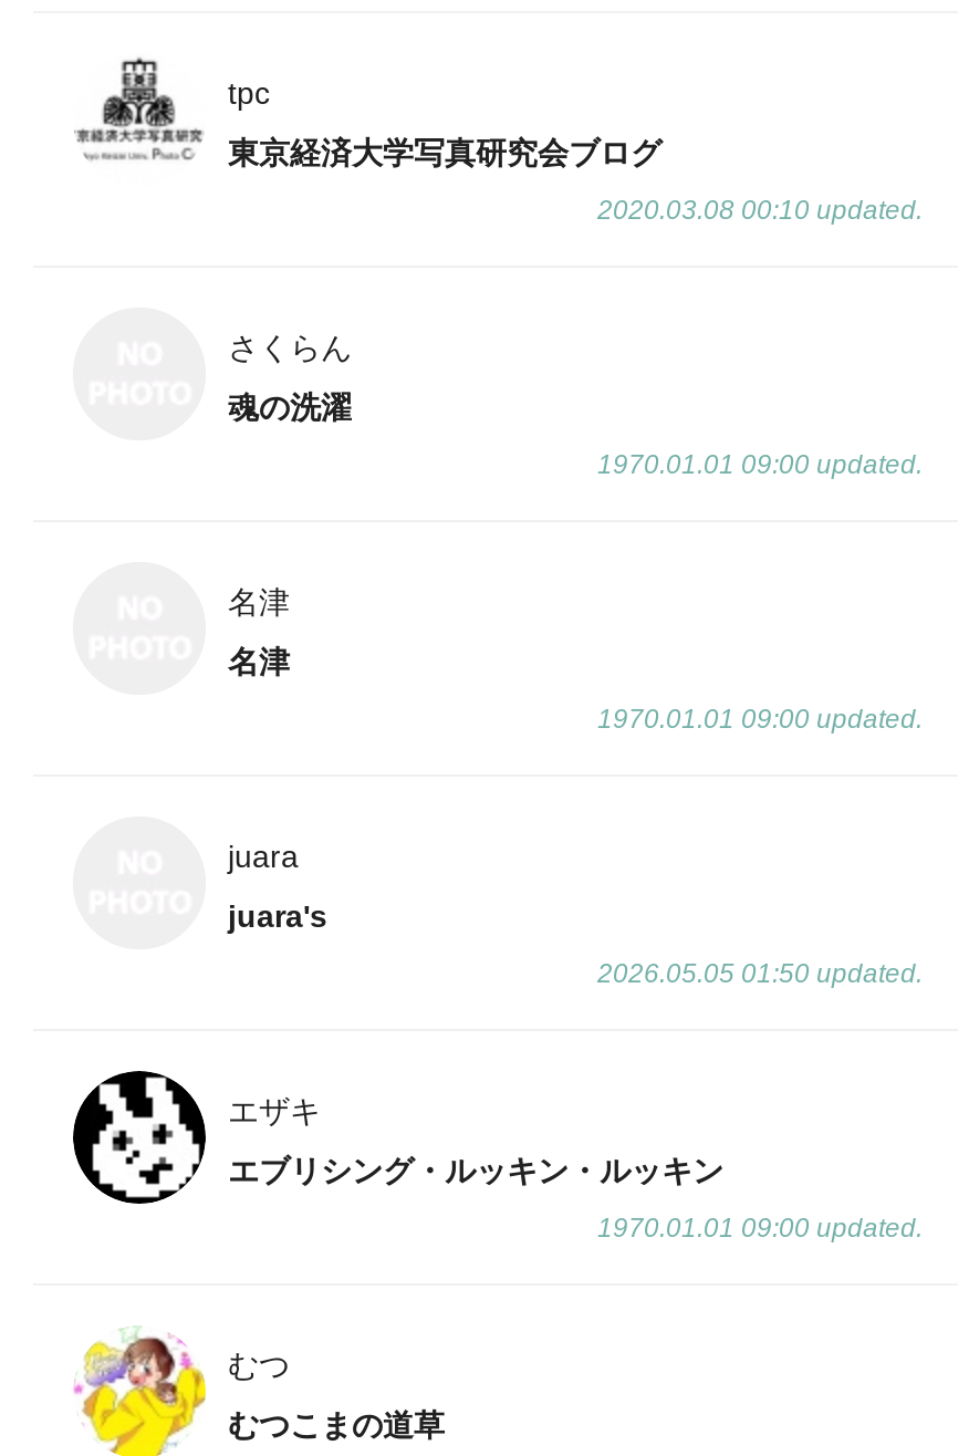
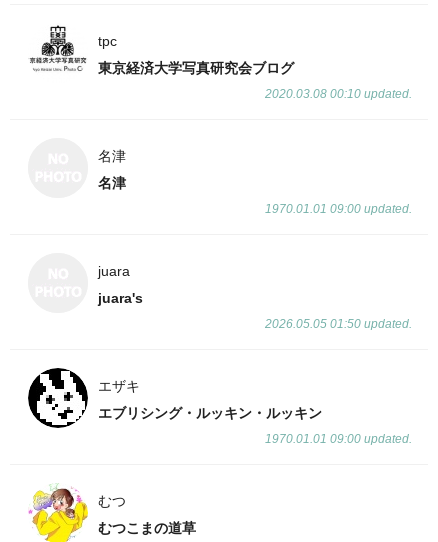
- さくらん
- 魂の洗濯
- 1970.01.01 09:00 updated.
